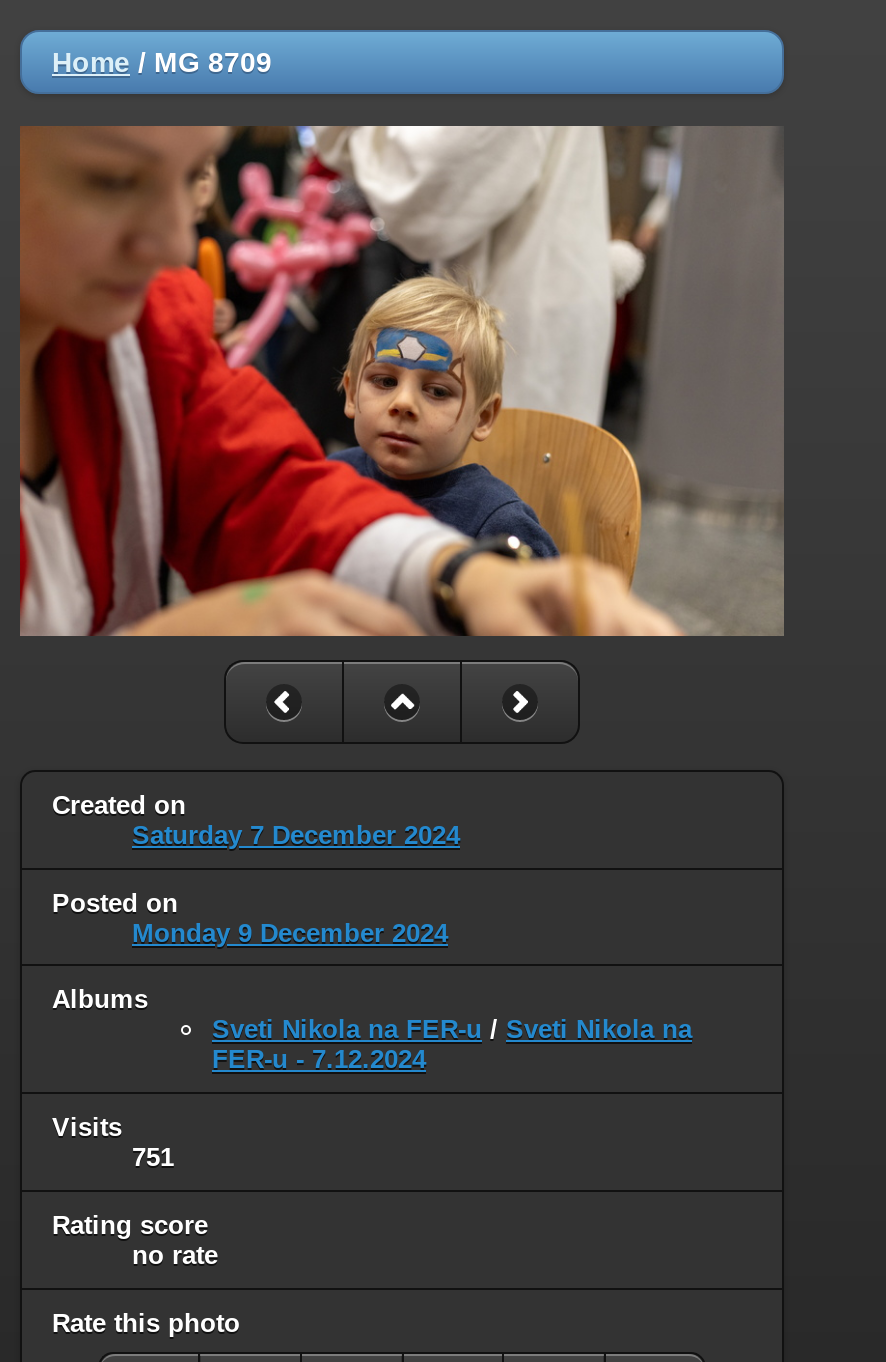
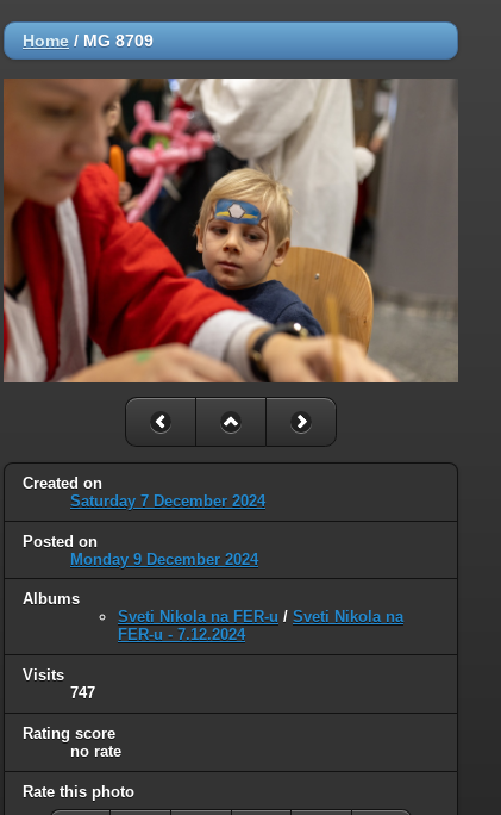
- 751
+ 747
